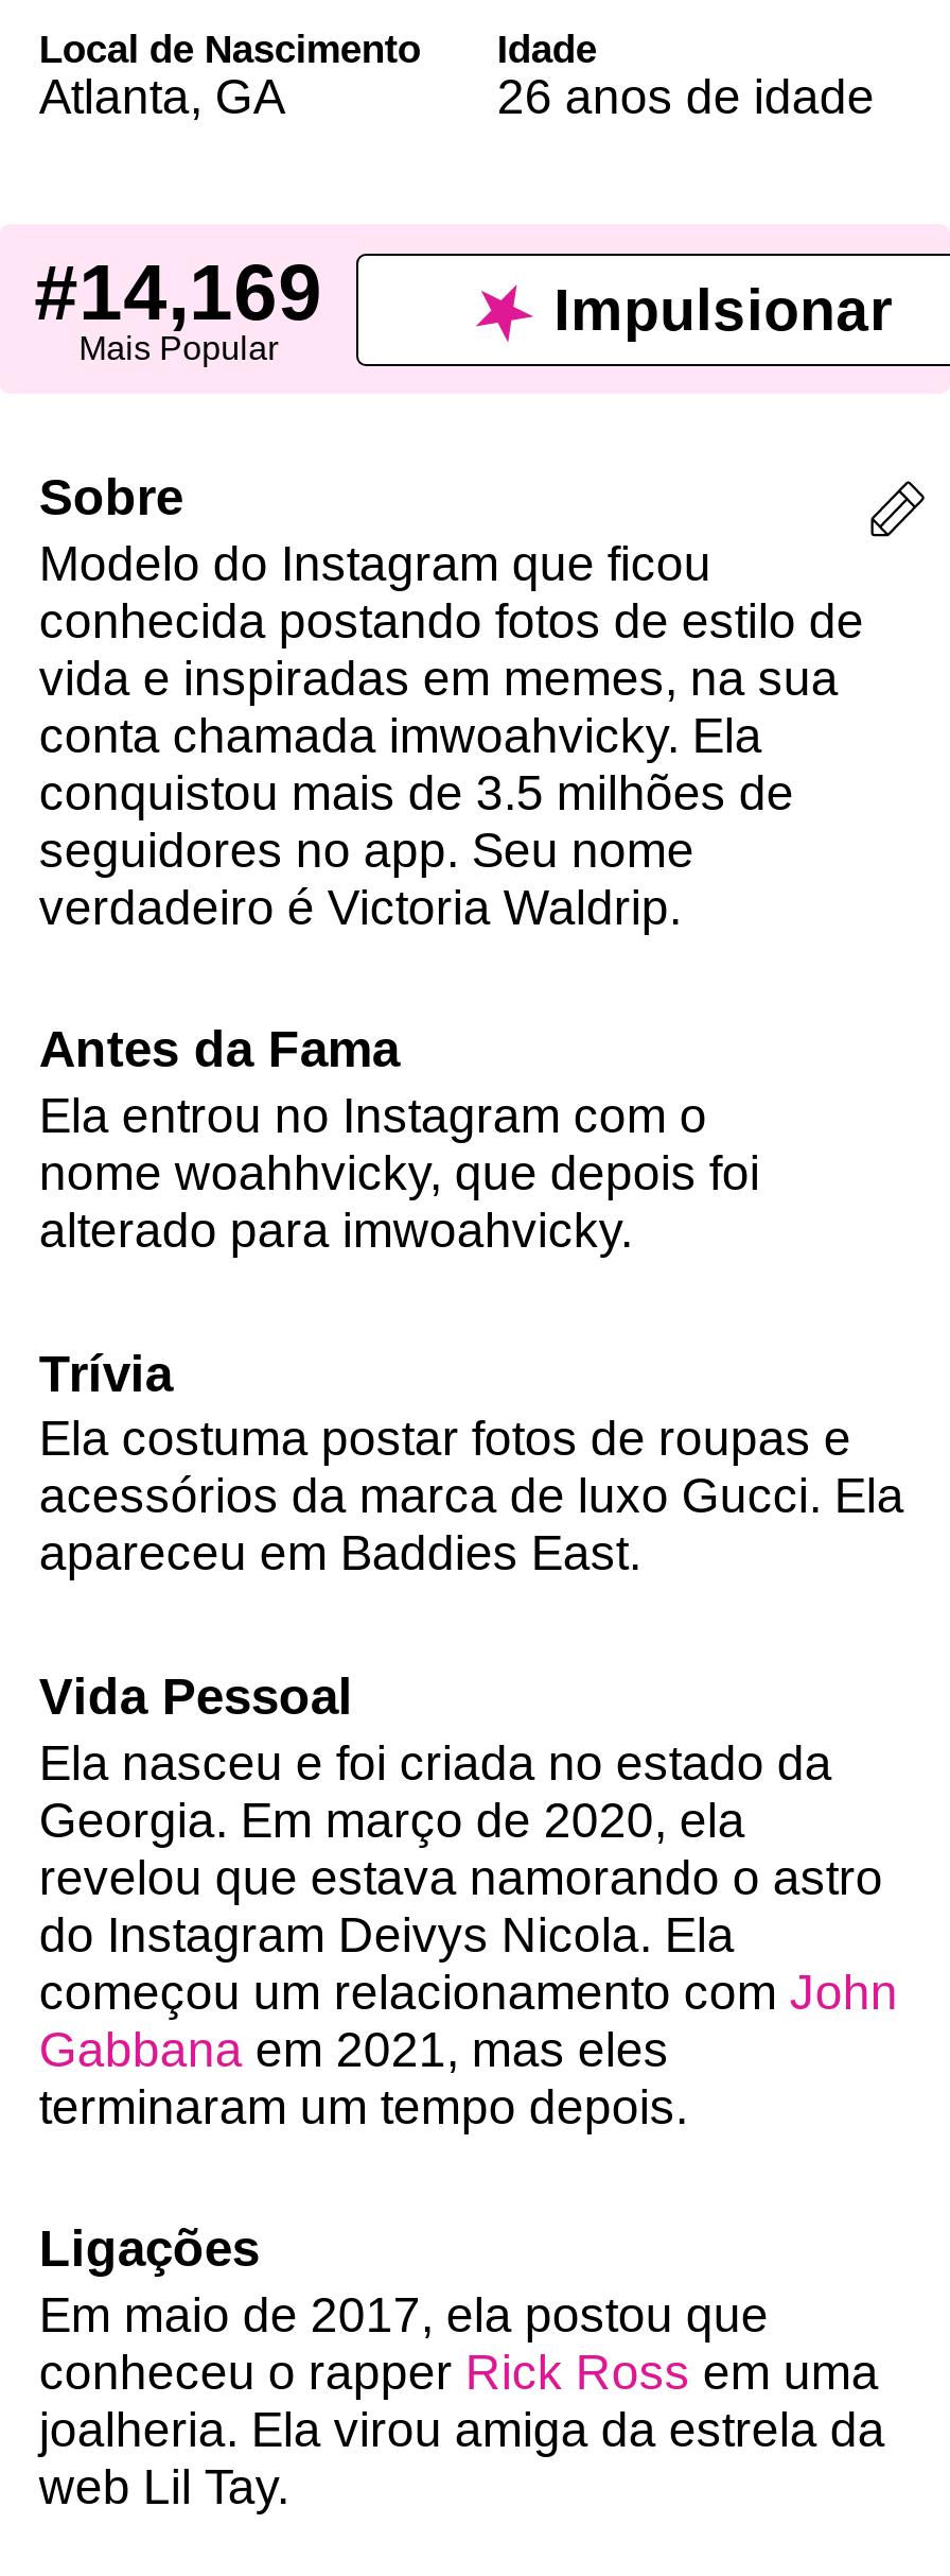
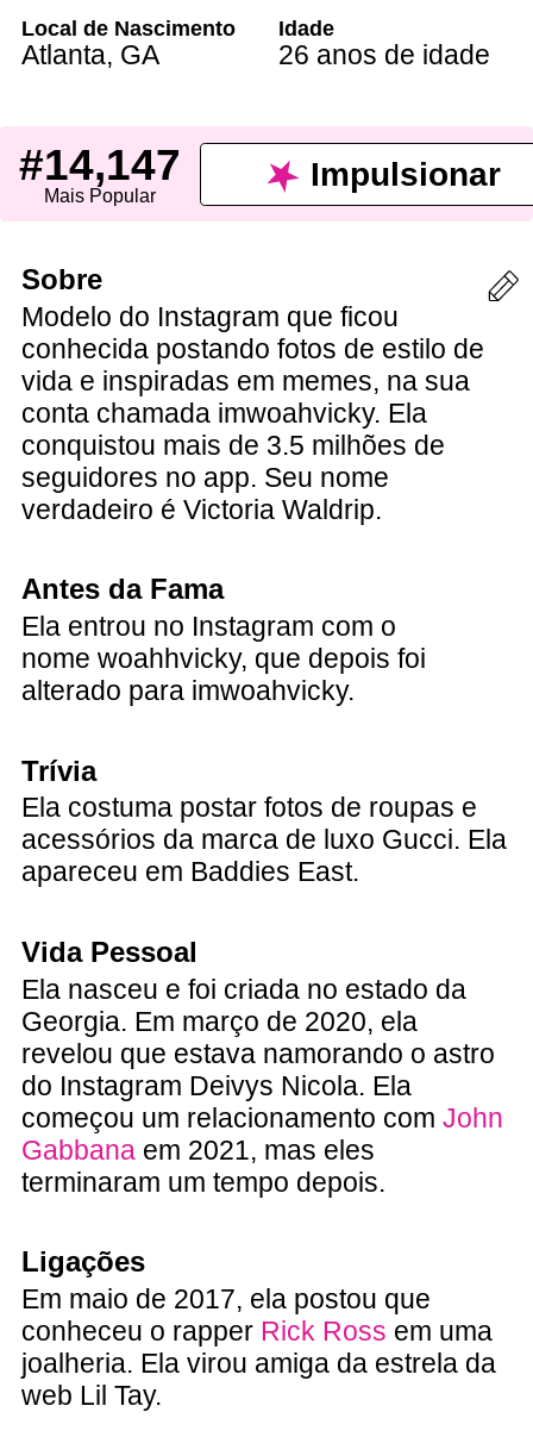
- #14,169
+ #14,147
